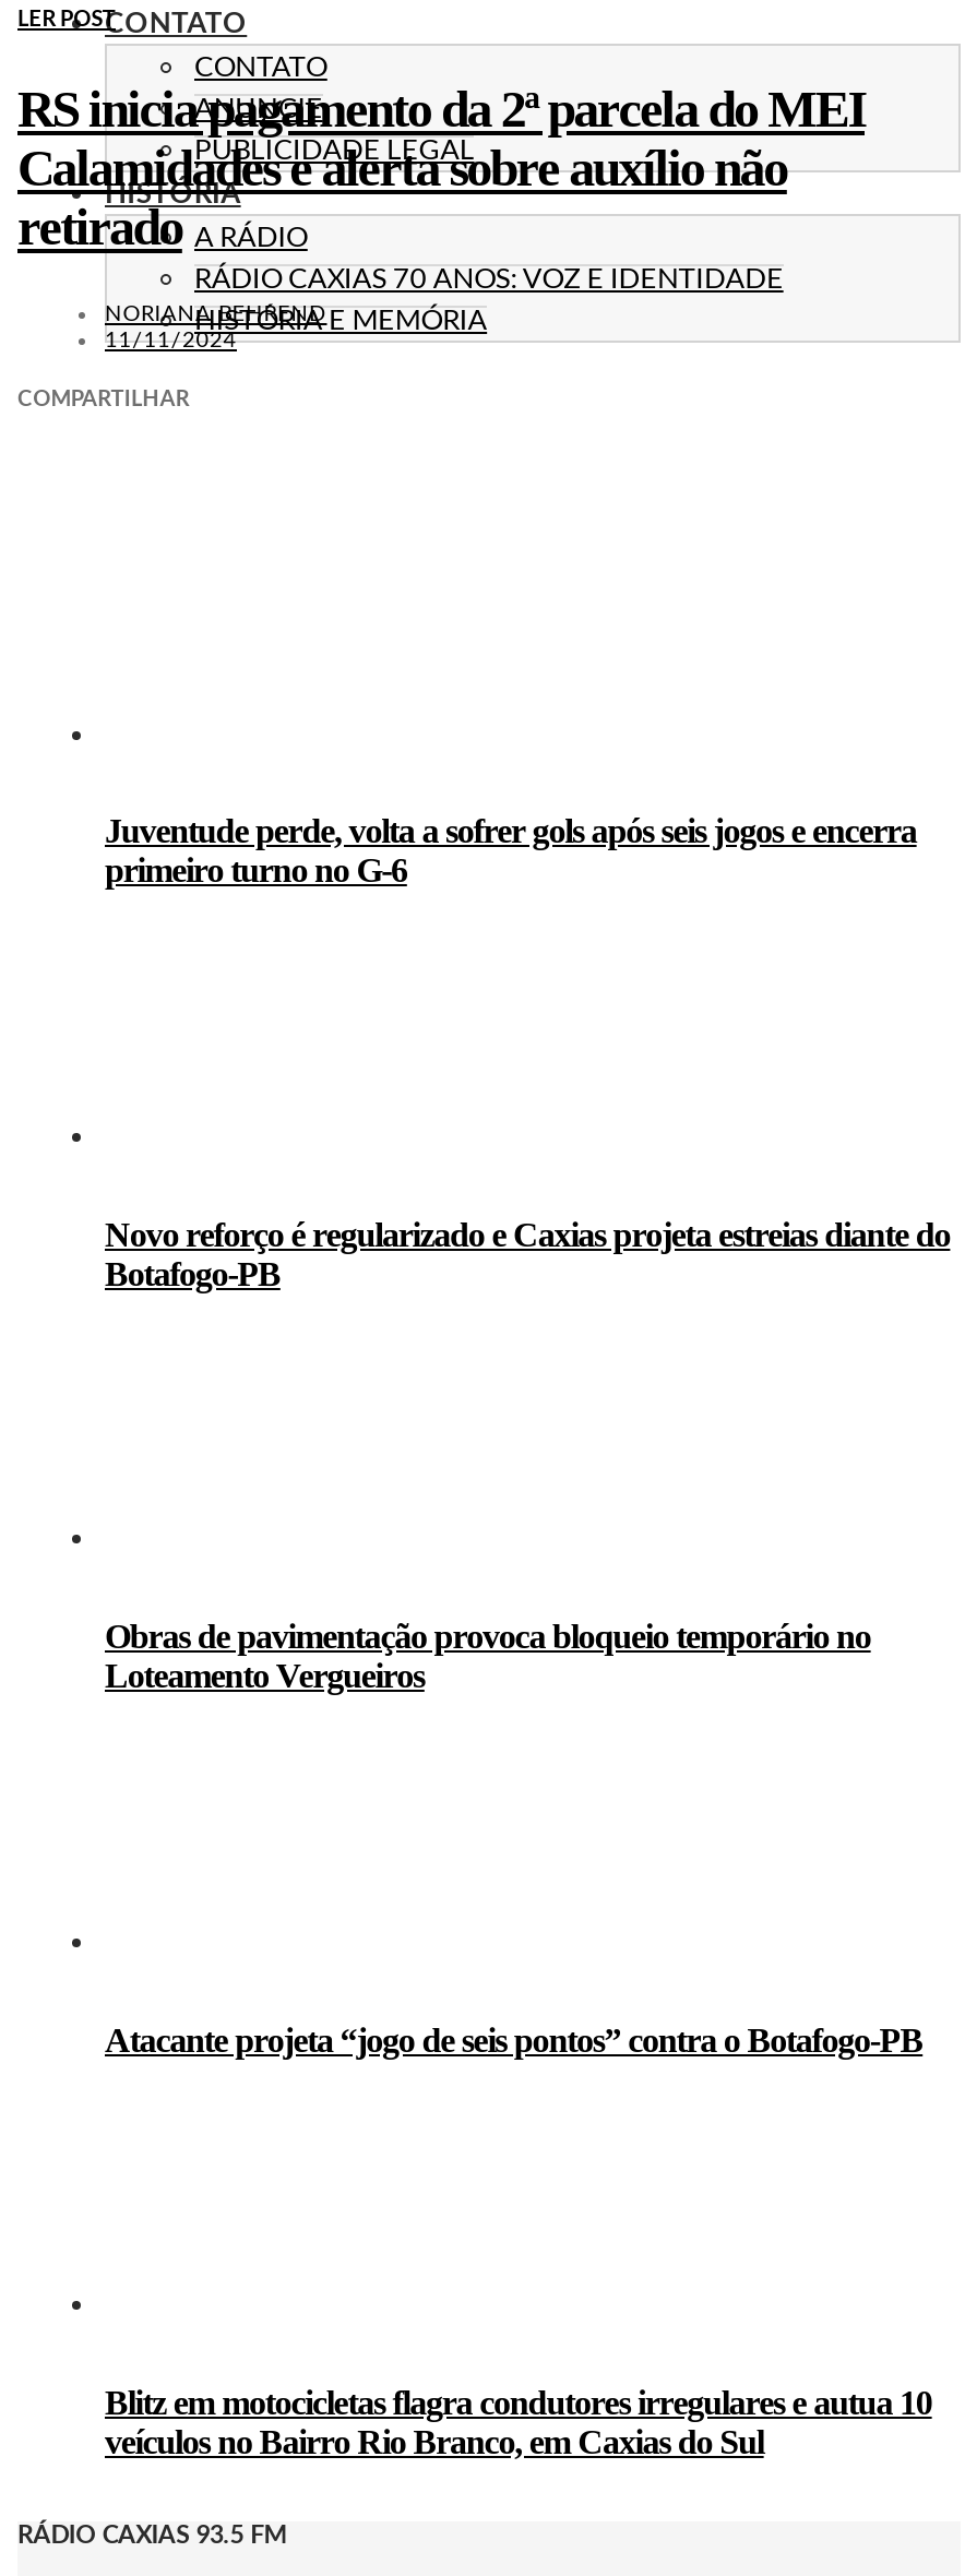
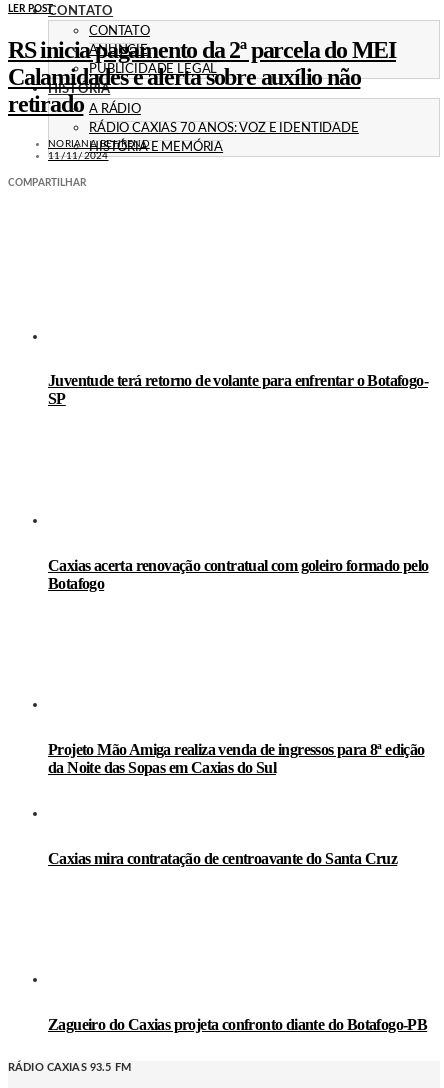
- Juventude perde, volta a sofrer gols após seis jogos e encerra
- primeiro turno no G-6
+ Juventude terá retorno de volante para enfrentar o Botafogo-
+ SP

- Novo reforço é regularizado e Caxias projeta estreias diante do
- Botafogo-PB
+ Caxias acerta renovação contratual com goleiro formado pelo
+ Botafogo

- Obras de pavimentação provoca bloqueio temporário no
- Loteamento Vergueiros
+ Projeto Mão Amiga realiza venda de ingressos para 8ª edição
+ da Noite das Sopas em Caxias do Sul

- Atacante projeta “jogo de seis pontos” contra o Botafogo-PB
+ Caxias mira contratação de centroavante do Santa Cruz

- Blitz em motocicletas flagra condutores irregulares e autua 10
- veículos no Bairro Rio Branco, em Caxias do Sul
+ Zagueiro do Caxias projeta confronto diante do Botafogo-PB
